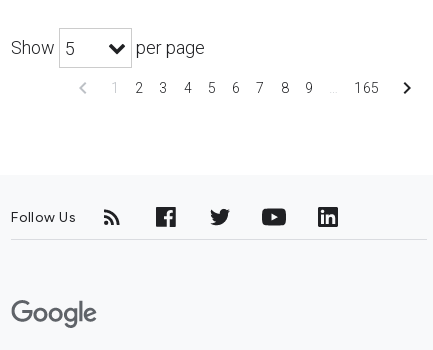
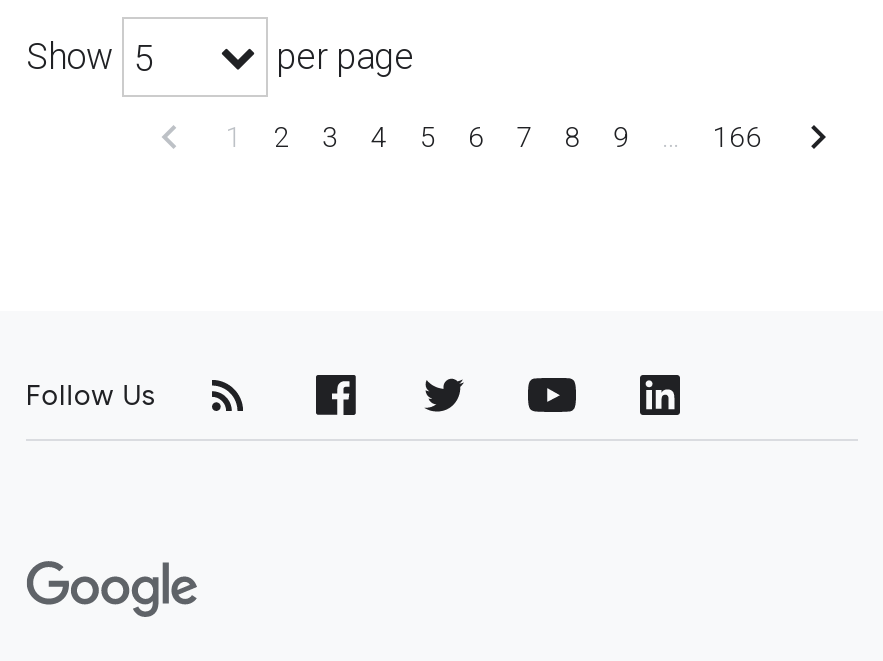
- 165
+ 166
